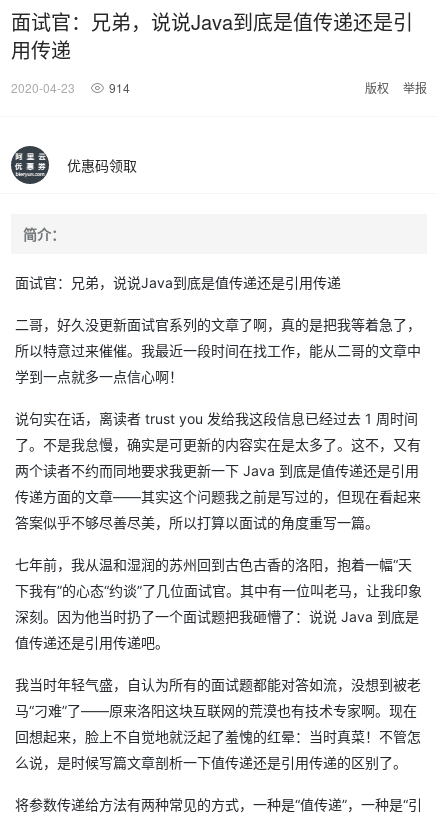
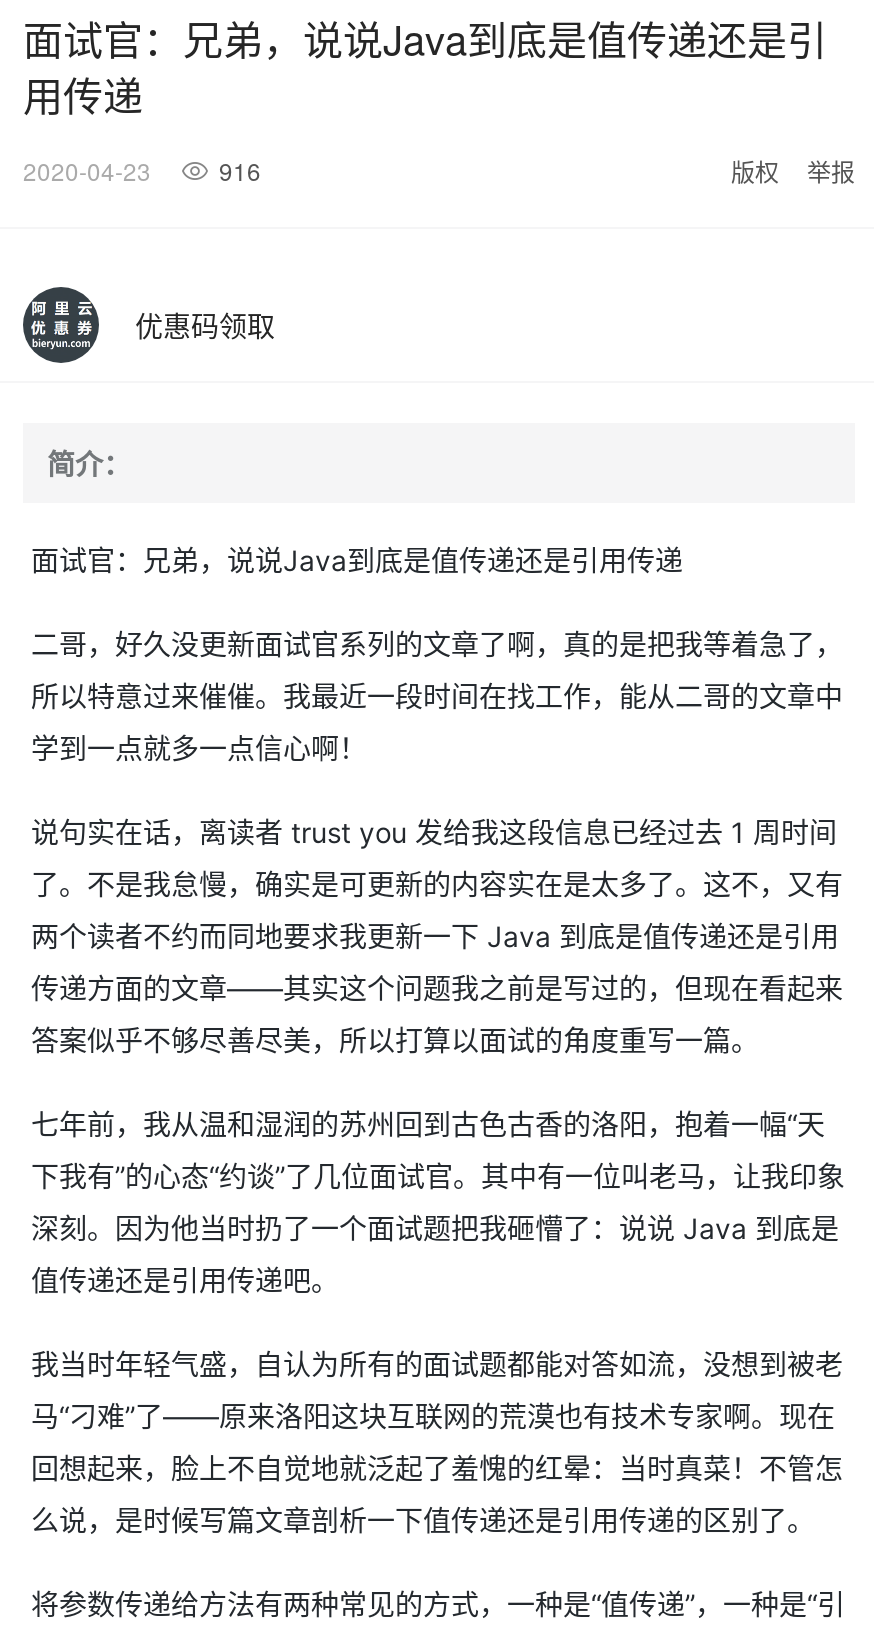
- 2020-04-23 914
+ 2020-04-23 916
